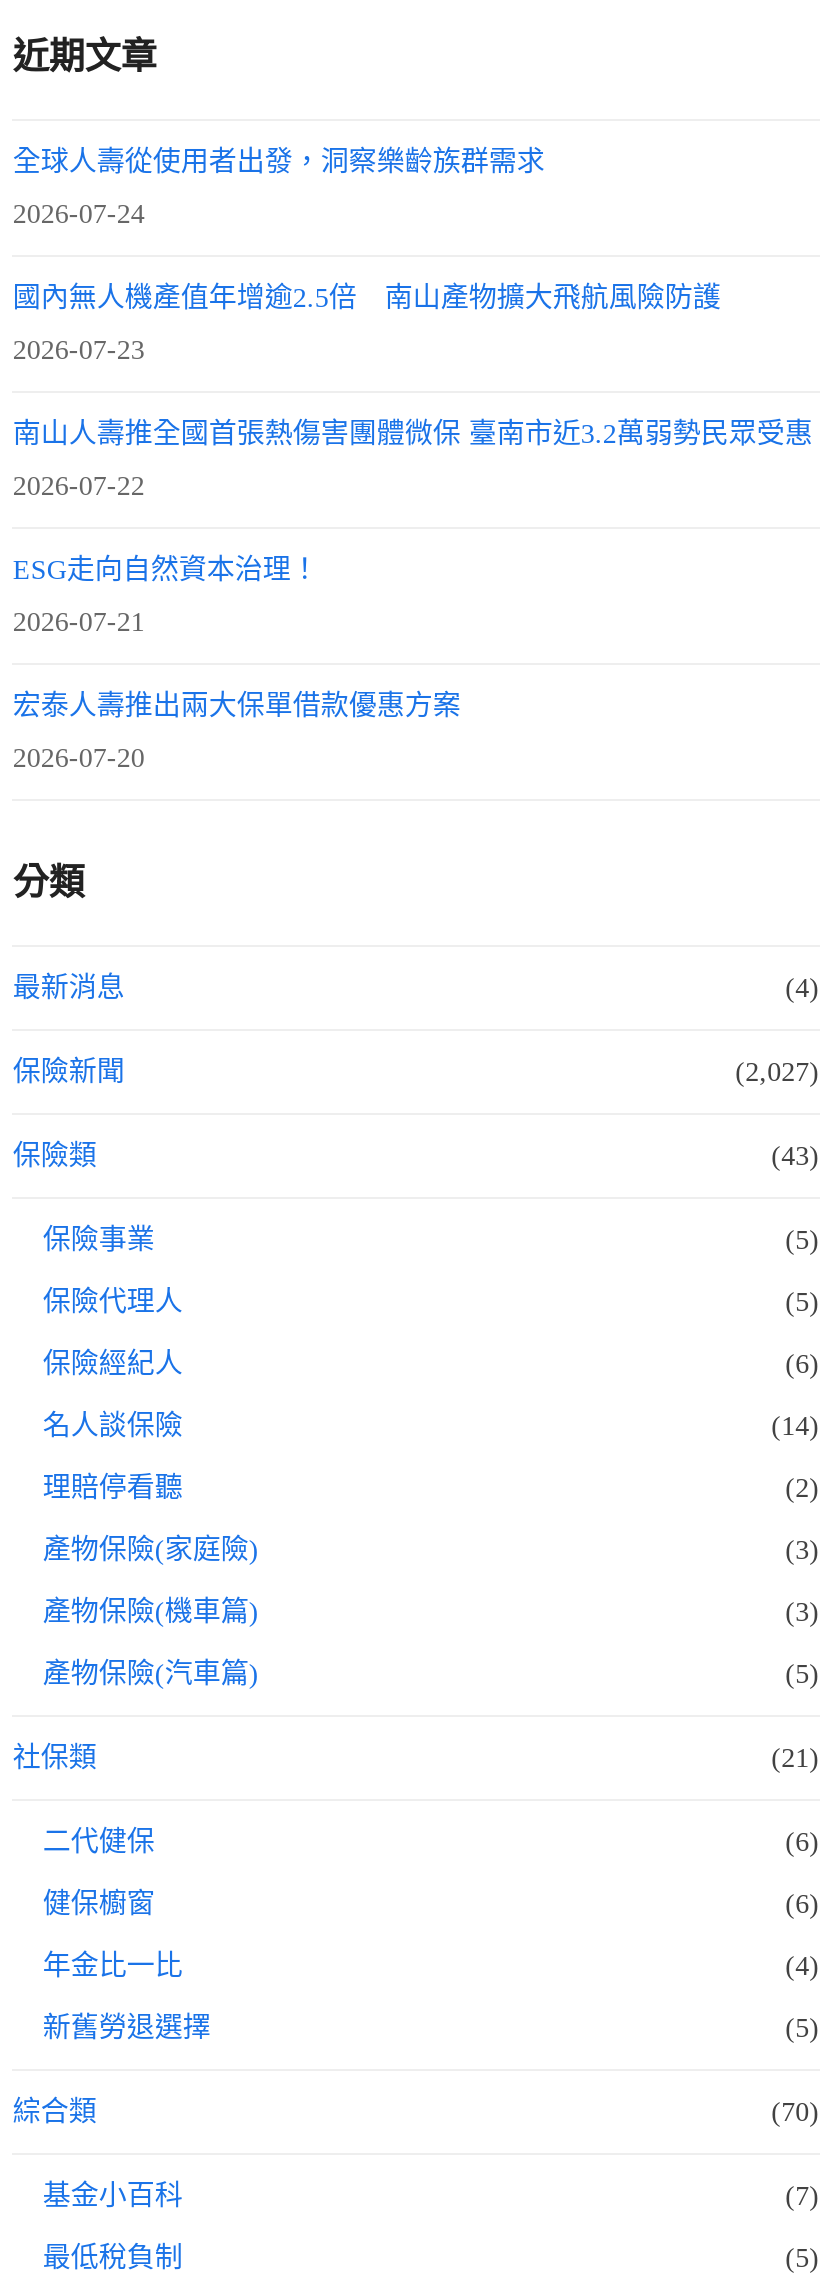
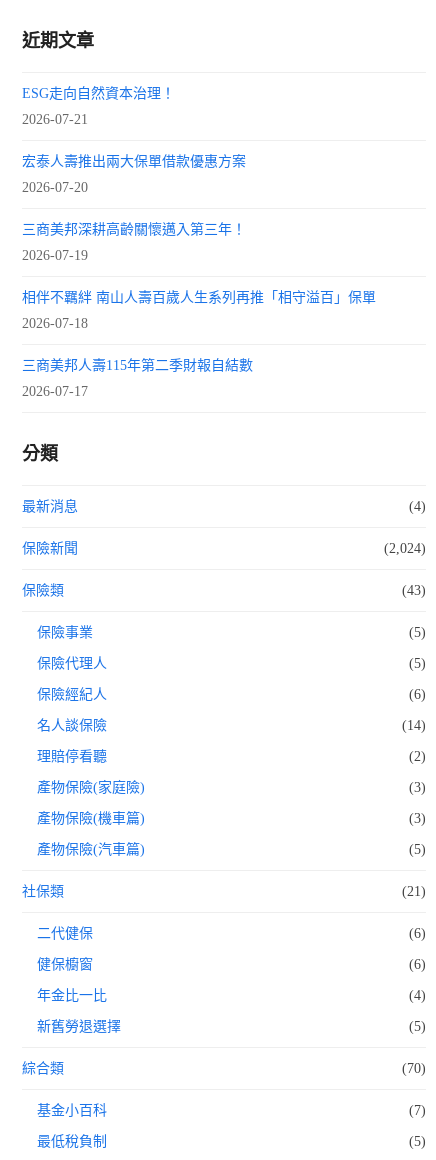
- 全球人壽從使用者出發，洞察樂齡族群需求
- 2026-07-24
- 國內無人機產值年增逾2.5倍 南山產物擴大飛航風險防護
- 2026-07-23
- 南山人壽推全國首張熱傷害團體微保 臺南市近3.2萬弱勢民眾受惠
- 2026-07-22

moved up: ESG走向自然資本治理！ | 2026-07-21 | 宏泰人壽推出兩大保單借款優惠方案 | 2026-07-20

+ 三商美邦深耕高齡關懷邁入第三年！
+ 2026-07-19
+ 相伴不羈絆 南山人壽百歲人生系列再推「相守溢百」保單
+ 2026-07-18
+ 三商美邦人壽115年第二季財報自結數
+ 2026-07-17

- (2,027)
+ (2,024)
